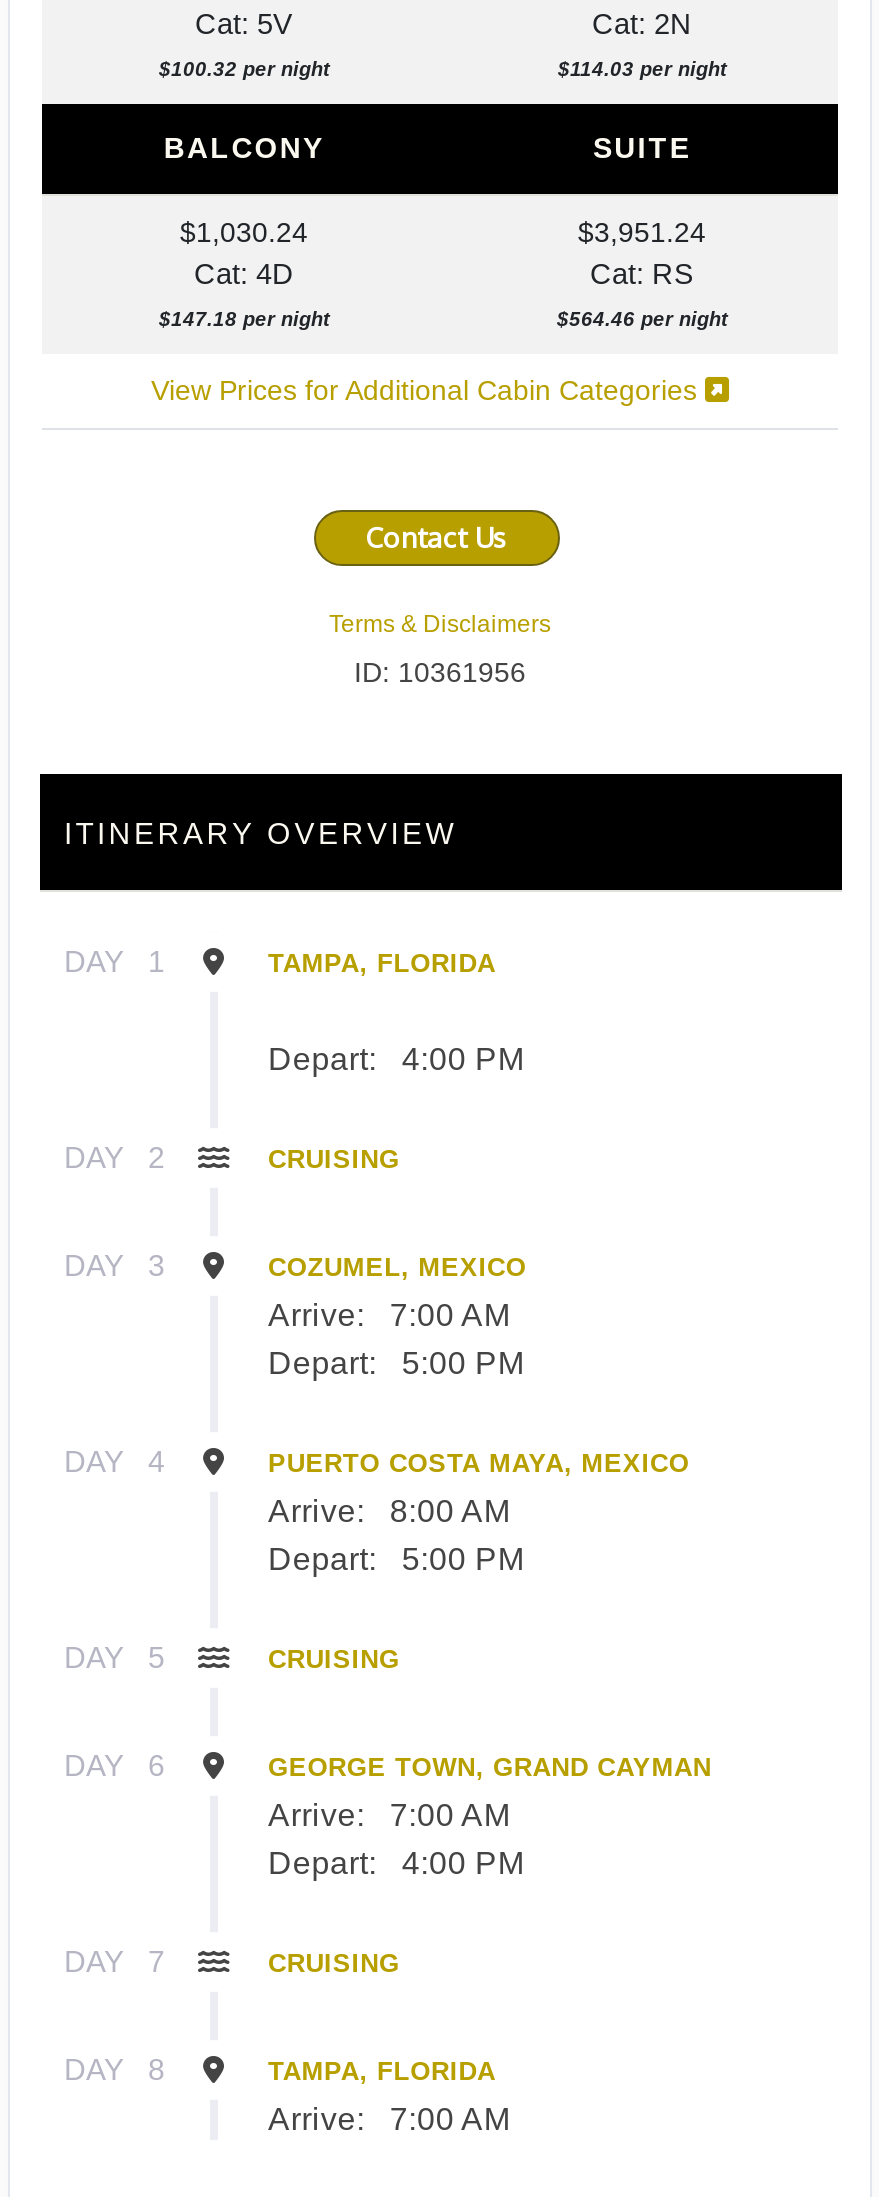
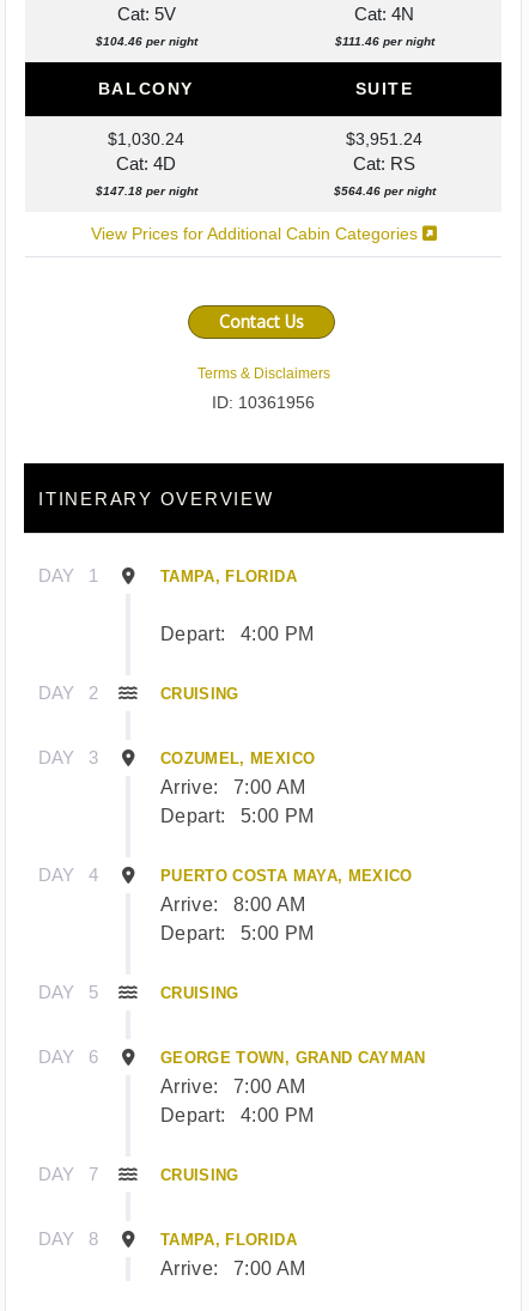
- Cat: 2N
+ Cat: 4N

- $100.32 per night
+ $104.46 per night

- $114.03 per night
+ $111.46 per night
